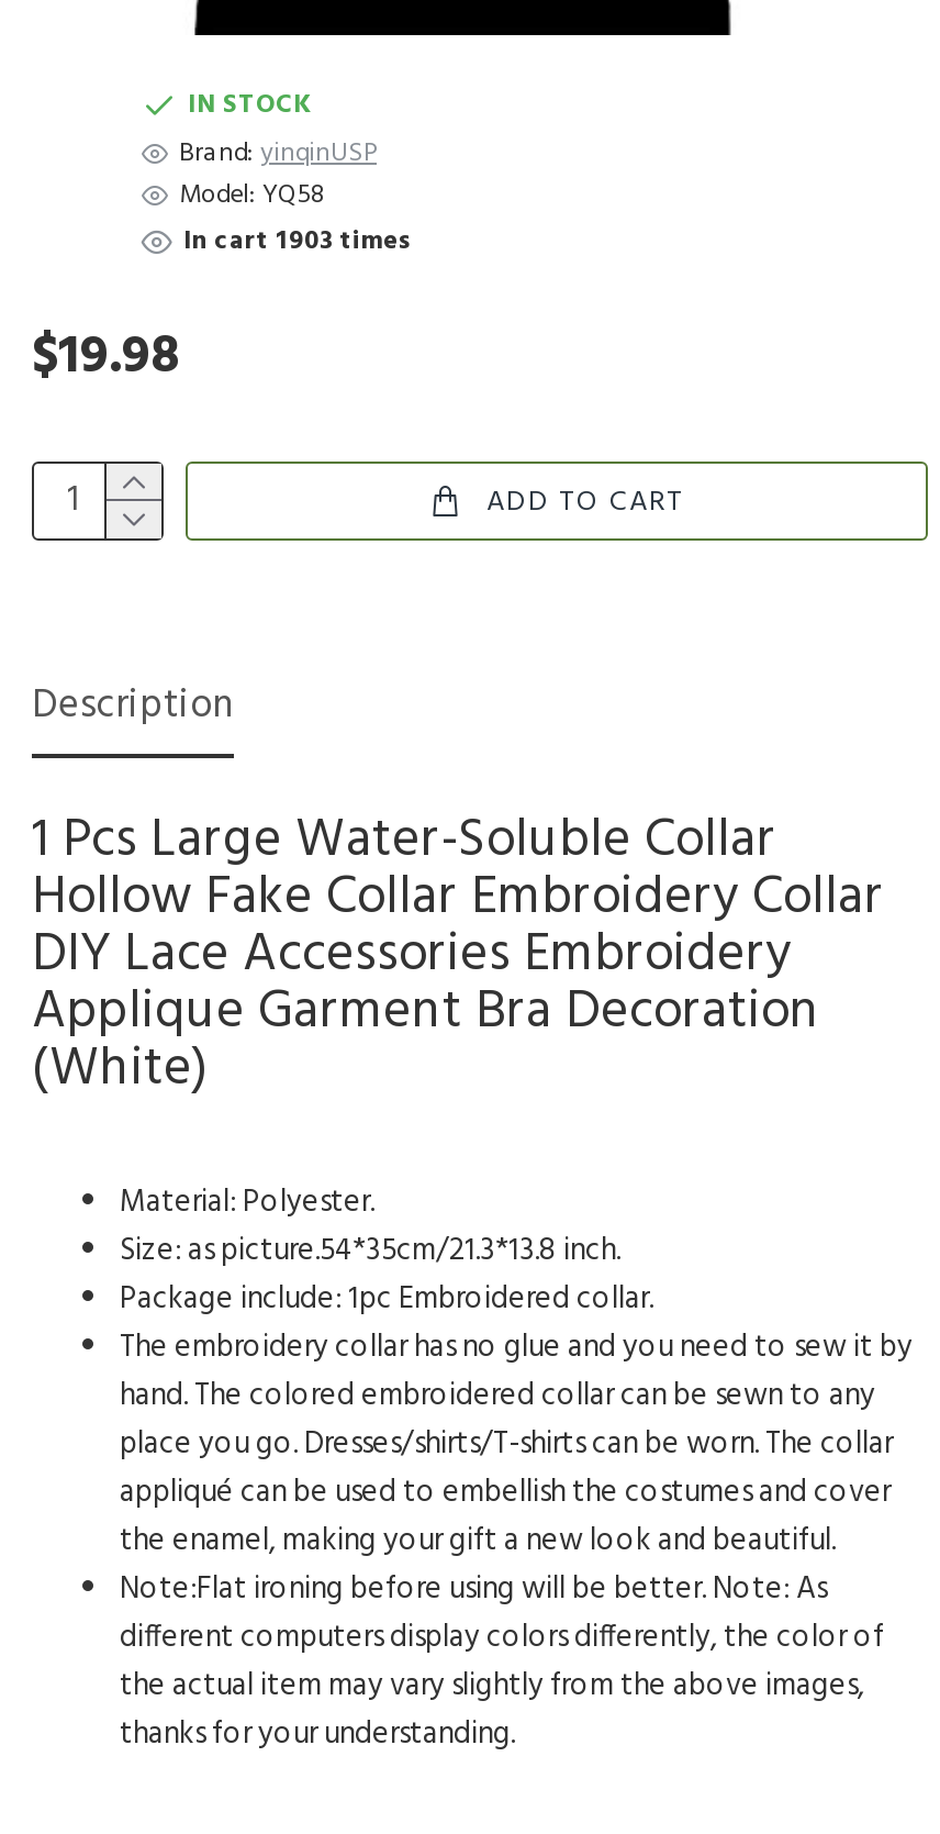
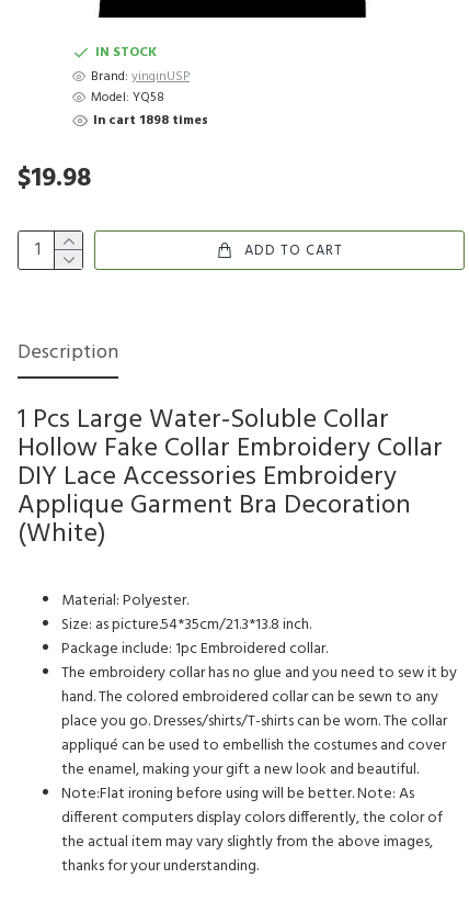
- In cart 1903 times
+ In cart 1898 times
